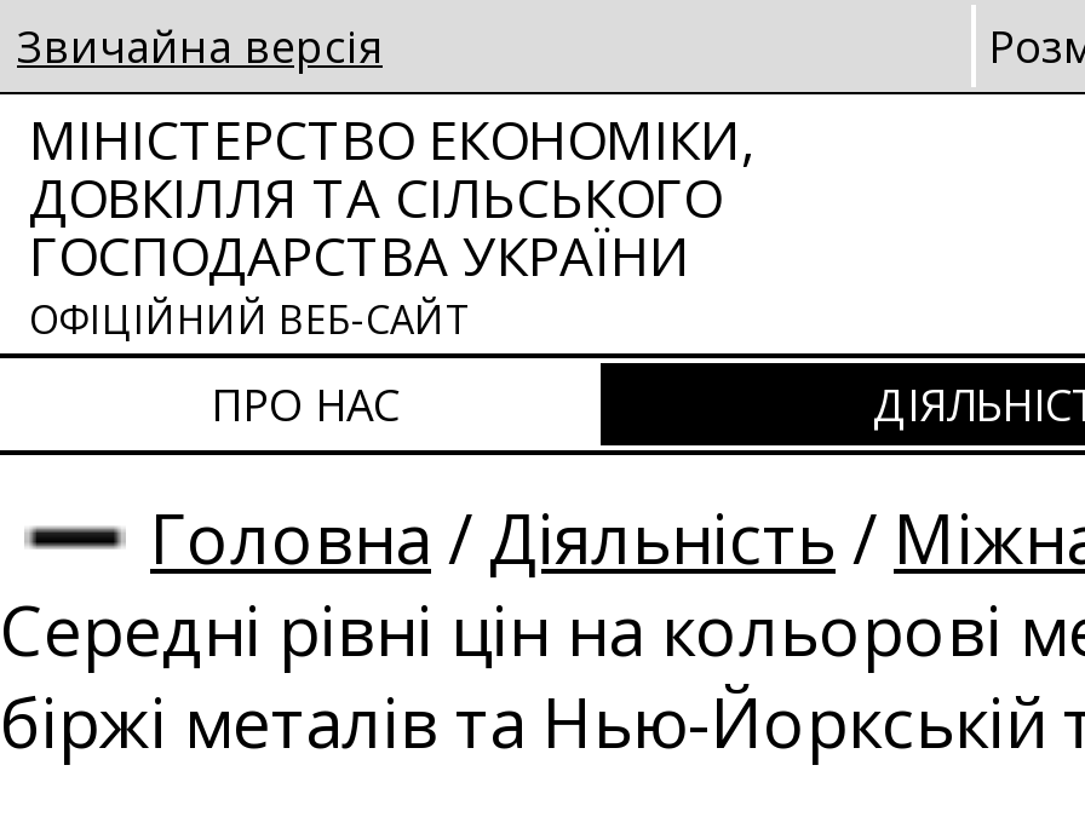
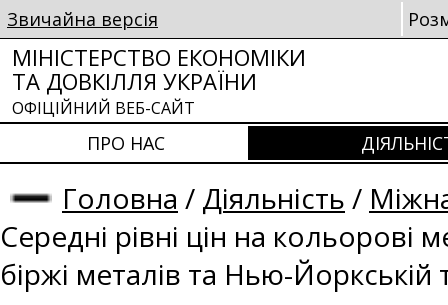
- МІНІСТЕРСТВО ЕКОНОМІКИ,
- ДОВКІЛЛЯ ТА СІЛЬСЬКОГО
- ГОСПОДАРСТВА УКРАЇНИ
+ МІНІСТЕРСТВО ЕКОНОМІКИ
+ ТА ДОВКІЛЛЯ УКРАЇНИ
